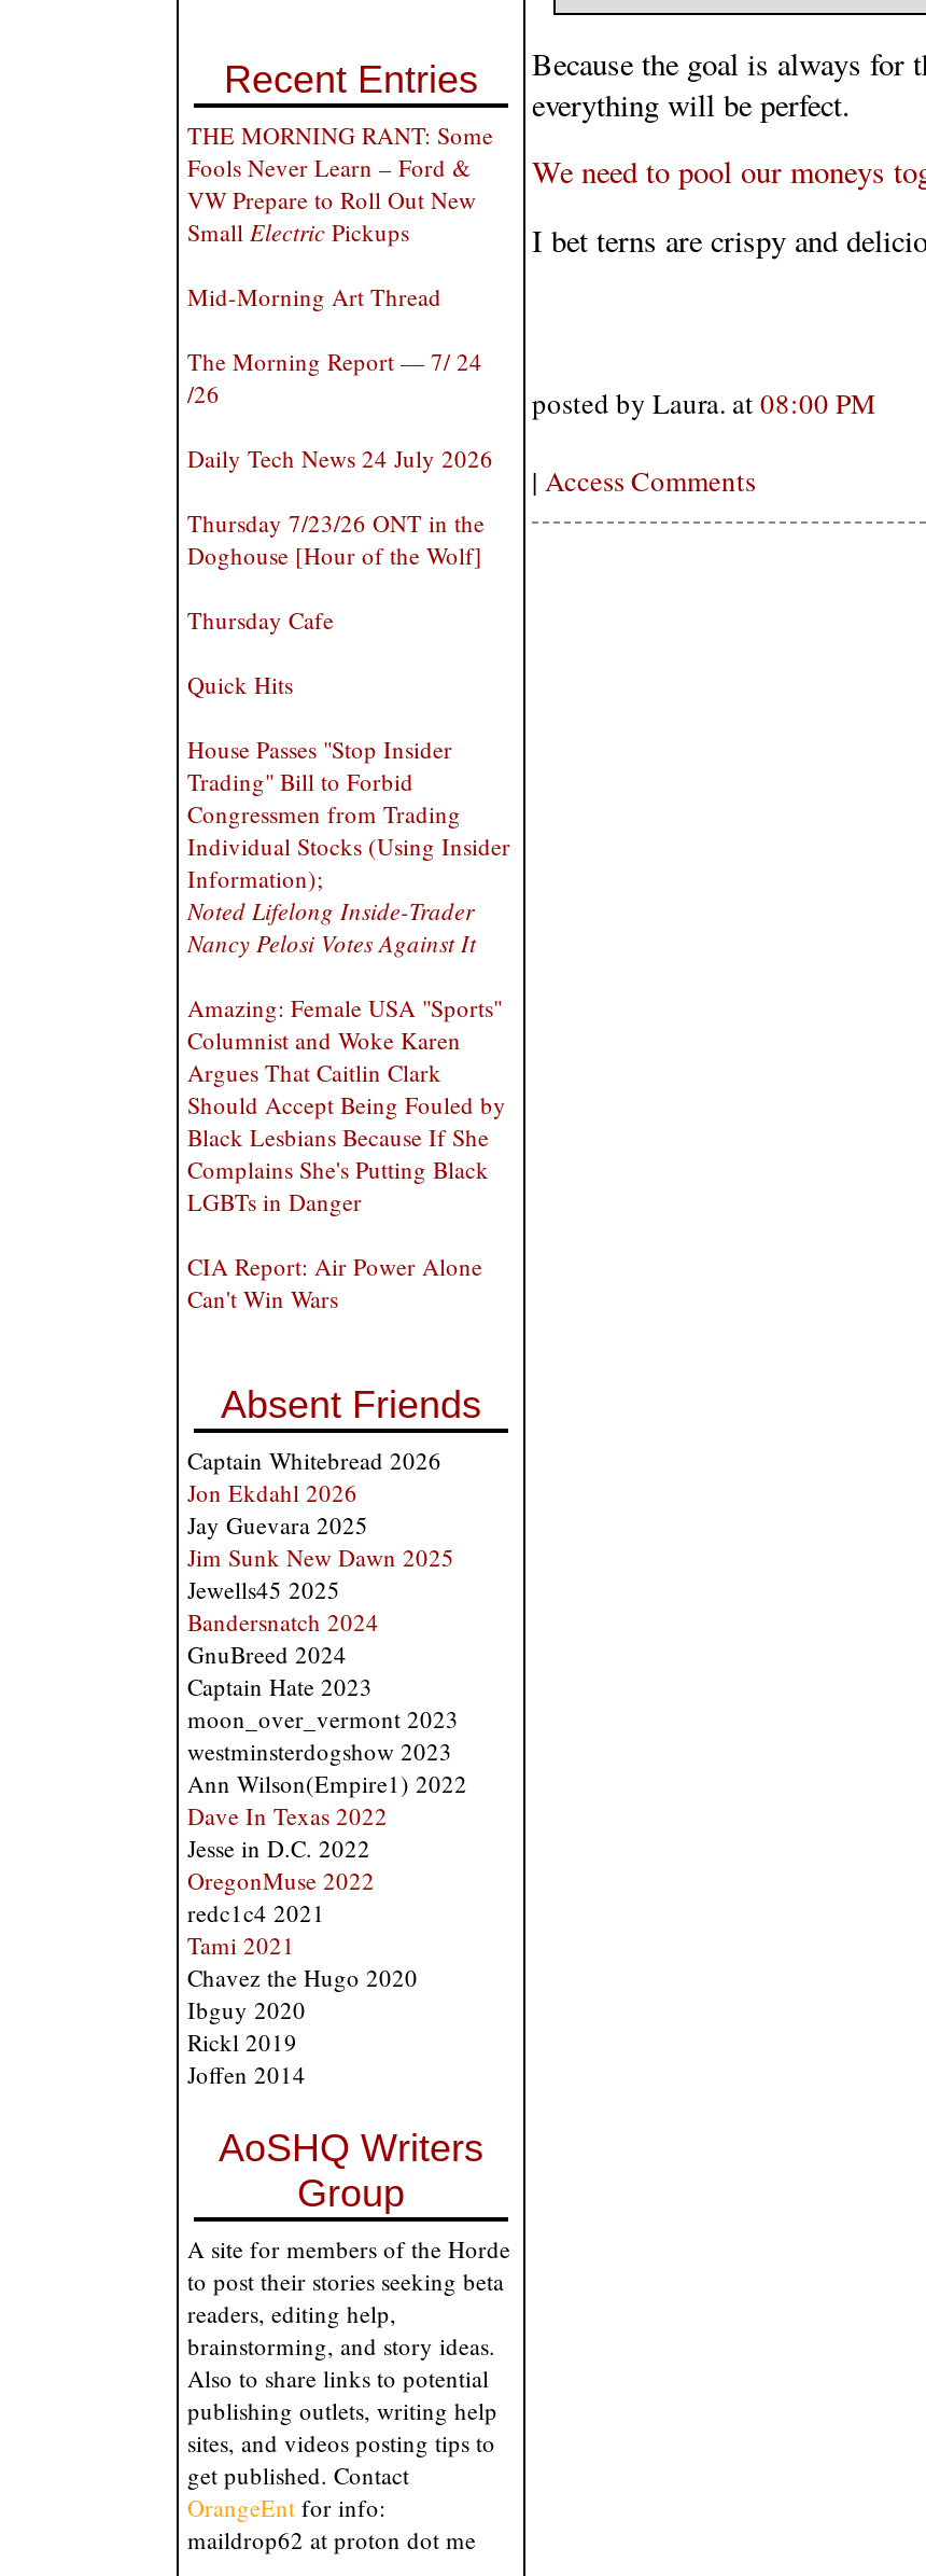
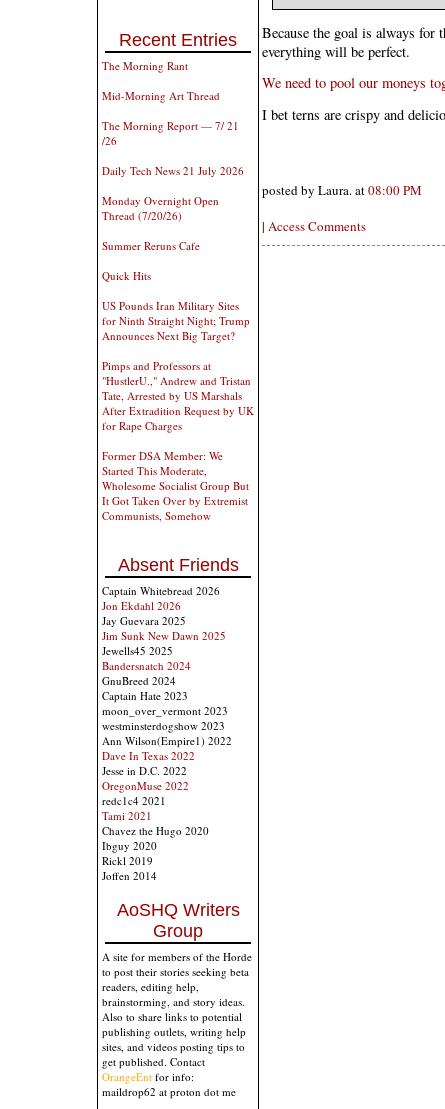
- THE MORNING RANT: Some
- Fools Never Learn – Ford &
- VW Prepare to Roll Out New
- Small Electric Pickups
+ The Morning Rant

- The Morning Report — 7/ 24
+ The Morning Report — 7/ 21

- Daily Tech News 24 July 2026
+ Daily Tech News 21 July 2026

- Thursday 7/23/26 ONT in the
- Doghouse [Hour of the Wolf]
+ Monday Overnight Open
+ Thread (7/20/26)

- Thursday Cafe
+ Summer Reruns Cafe

- House Passes "Stop Insider
- Trading" Bill to Forbid
- Congressmen from Trading
- Individual Stocks (Using Insider
- Information);
- Noted Lifelong Inside-Trader
- Nancy Pelosi Votes Against It
+ US Pounds Iran Military Sites
+ for Ninth Straight Night; Trump
+ Announces Next Big Target?

- Amazing: Female USA "Sports"
- Columnist and Woke Karen
- Argues That Caitlin Clark
- Should Accept Being Fouled by
- Black Lesbians Because If She
- Complains She's Putting Black
- LGBTs in Danger
+ Pimps and Professors at
+ "HustlerU.," Andrew and Tristan
+ Tate, Arrested by US Marshals
+ After Extradition Request by UK
+ for Rape Charges

- CIA Report: Air Power Alone
- Can't Win Wars
+ Former DSA Member: We
+ Started This Moderate,
+ Wholesome Socialist Group But
+ It Got Taken Over by Extremist
+ Communists, Somehow
